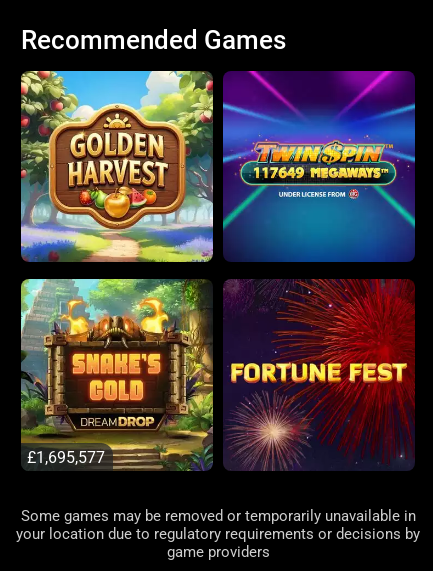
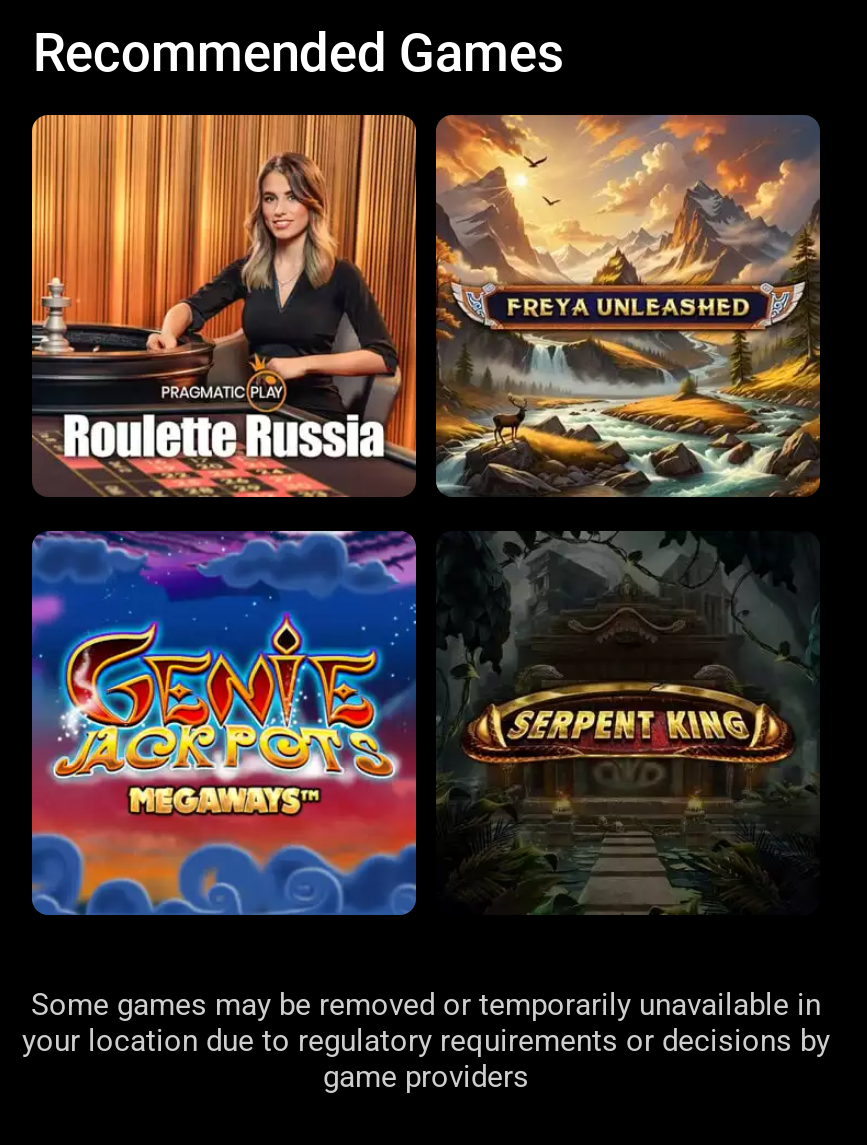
- [image]
+ [image]

- [image]
+ [image]

- [image]
+ [image]

- [image]
+ [image]

- £1,695,577
